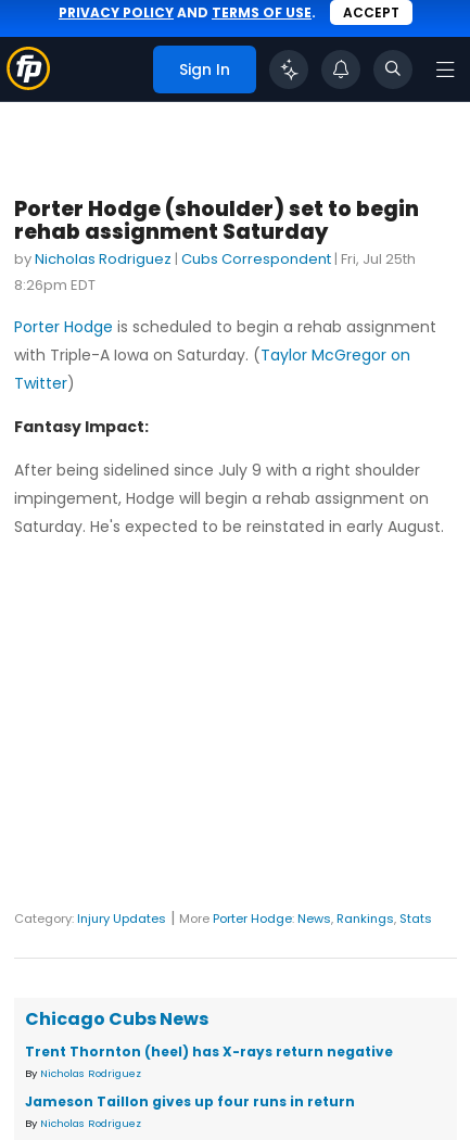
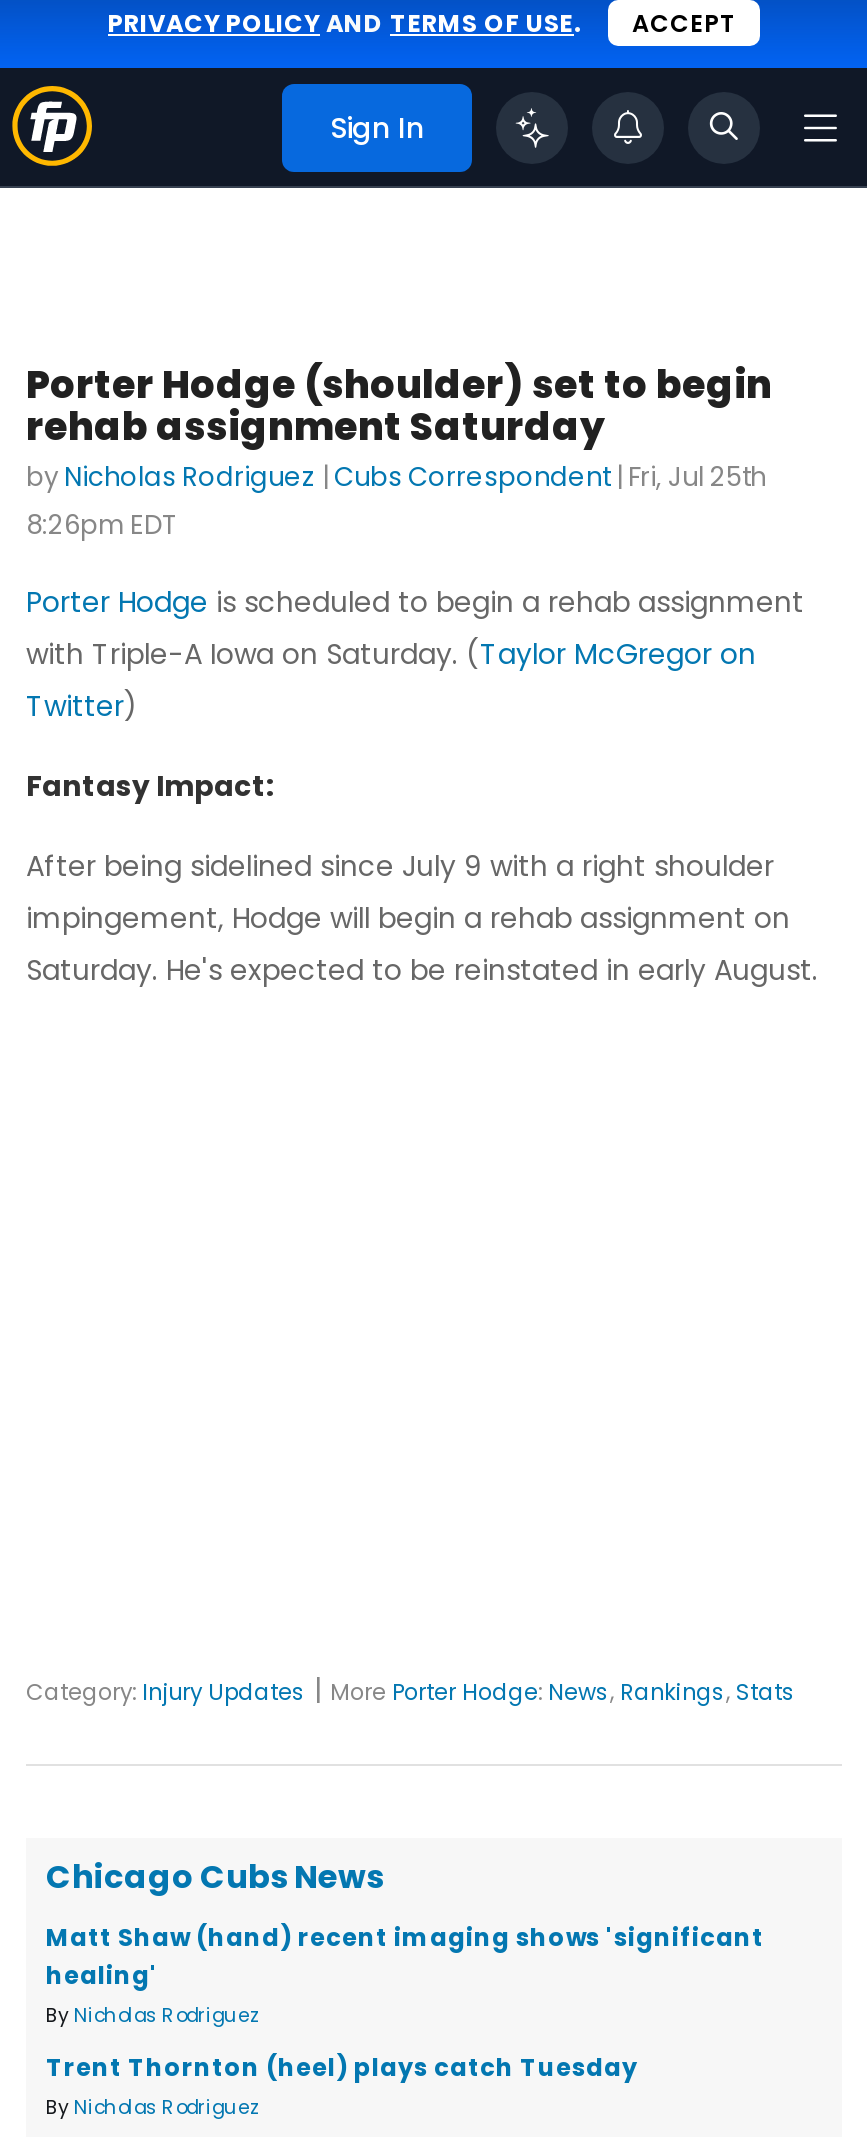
- Trent Thornton (heel) has X-rays return negative
+ Matt Shaw (hand) recent imaging shows 'significant
+ healing'

- Jameson Taillon gives up four runs in return
+ Trent Thornton (heel) plays catch Tuesday
